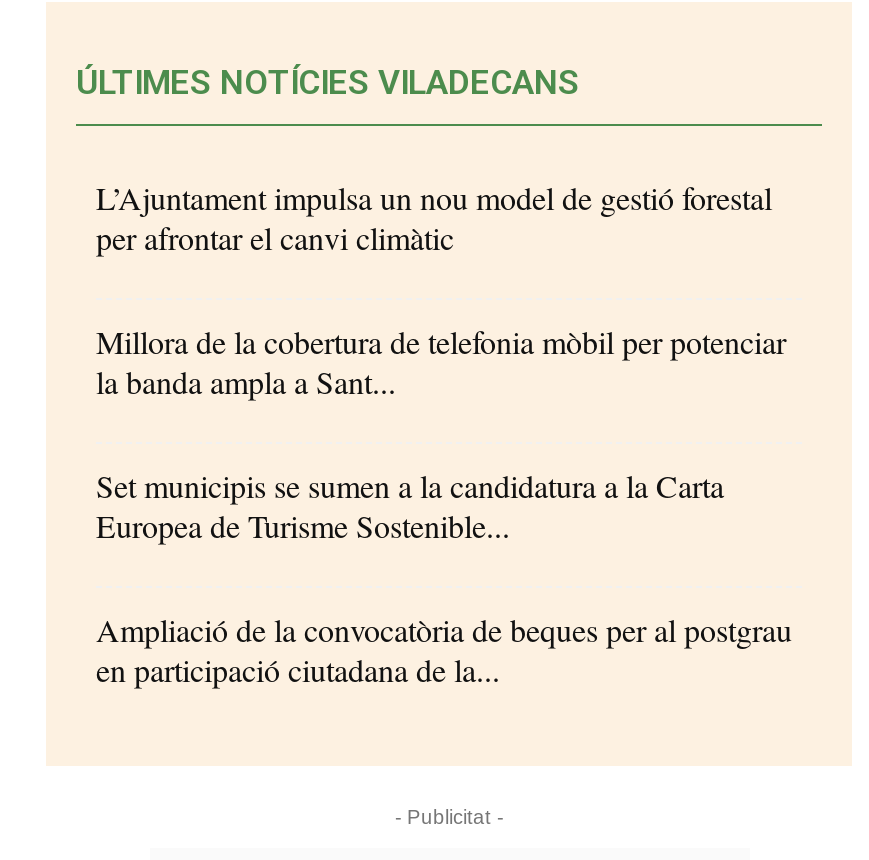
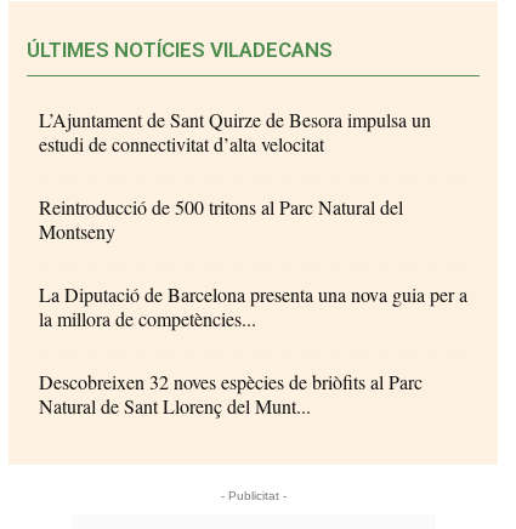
- L’Ajuntament impulsa un nou model de gestió forestal
- per afrontar el canvi climàtic
+ L’Ajuntament de Sant Quirze de Besora impulsa un
+ estudi de connectivitat d’alta velocitat

- Millora de la cobertura de telefonia mòbil per potenciar
- la banda ampla a Sant...
+ Reintroducció de 500 tritons al Parc Natural del
+ Montseny

- Set municipis se sumen a la candidatura a la Carta
- Europea de Turisme Sostenible...
+ La Diputació de Barcelona presenta una nova guia per a
+ la millora de competències...

- Ampliació de la convocatòria de beques per al postgrau
- en participació ciutadana de la...
+ Descobreixen 32 noves espècies de briòfits al Parc
+ Natural de Sant Llorenç del Munt...
